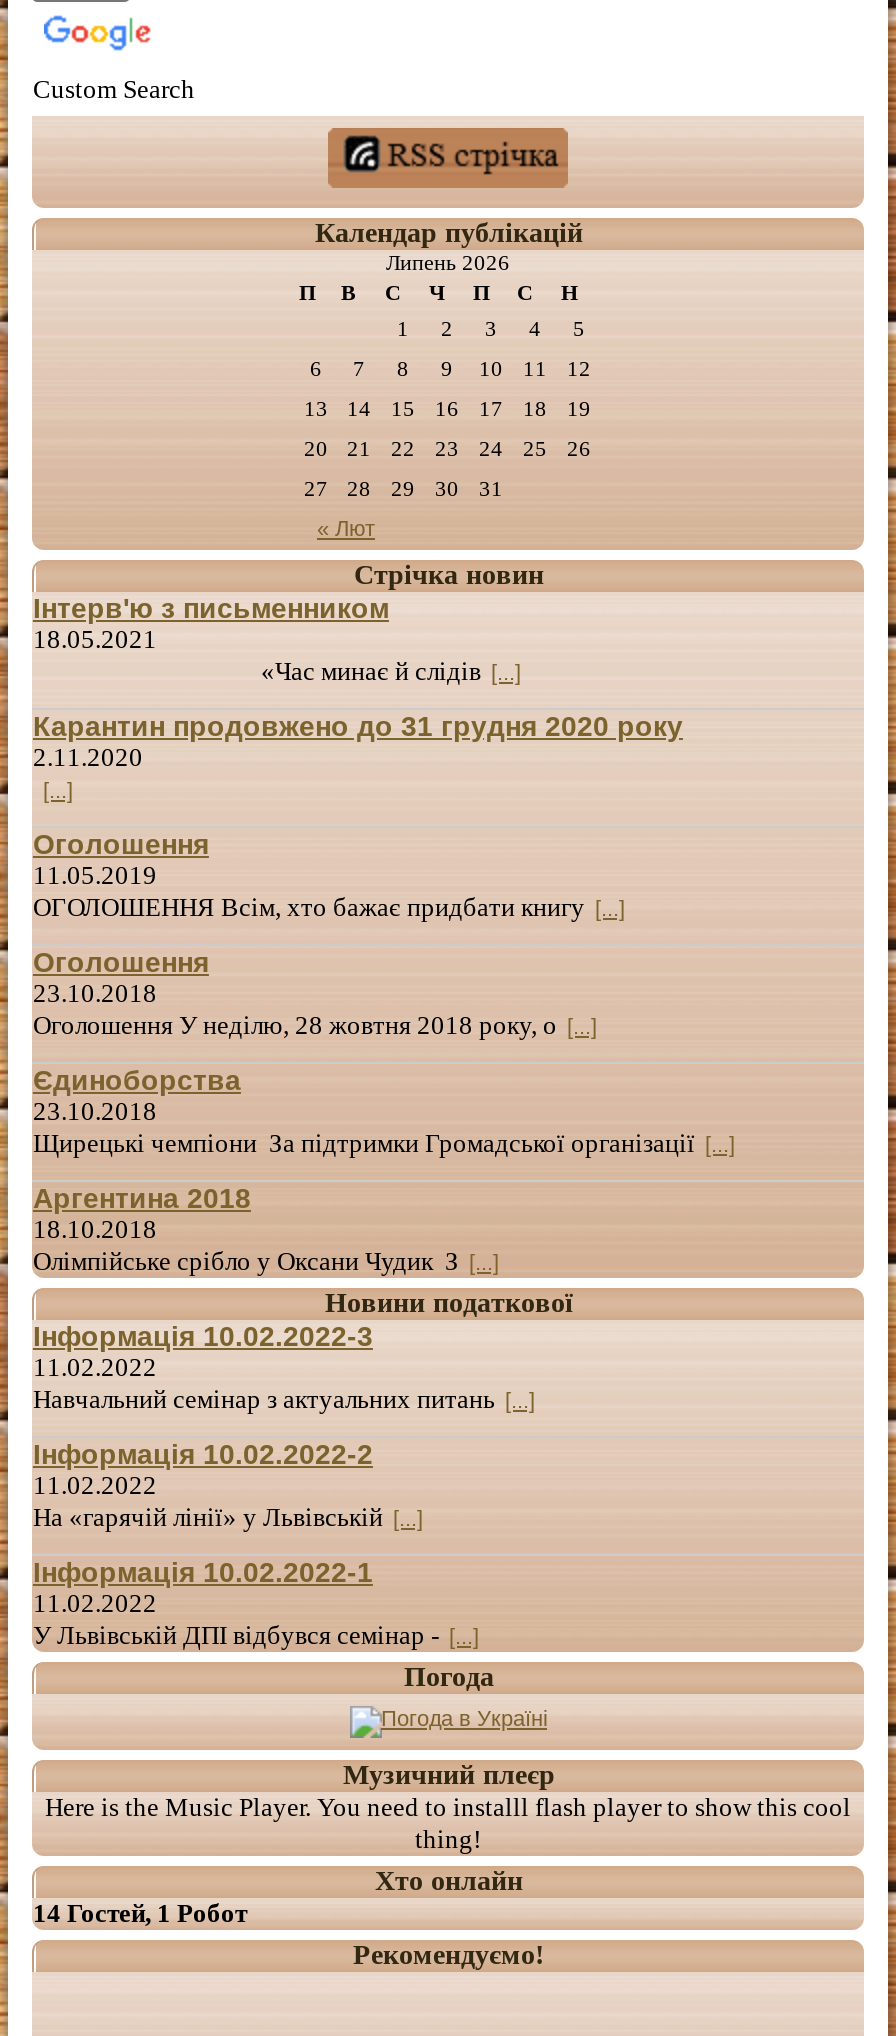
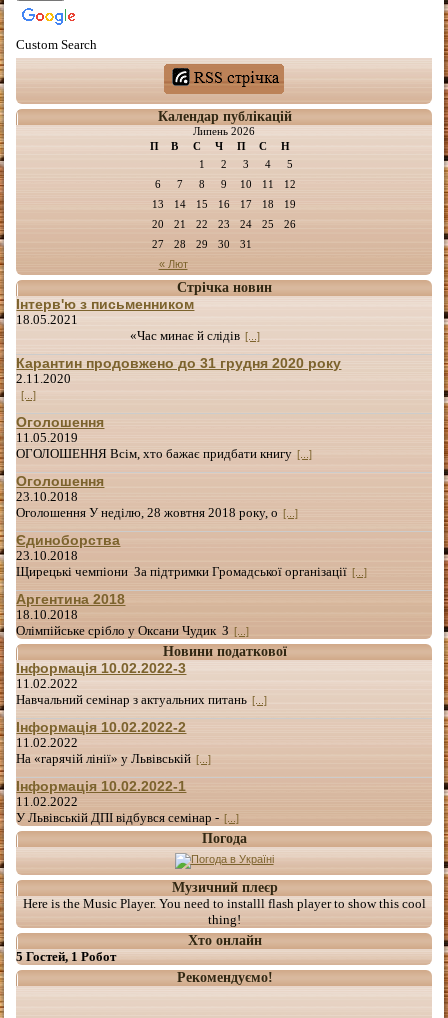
- 14 Гостей, 1 Робот
+ 5 Гостей, 1 Робот
